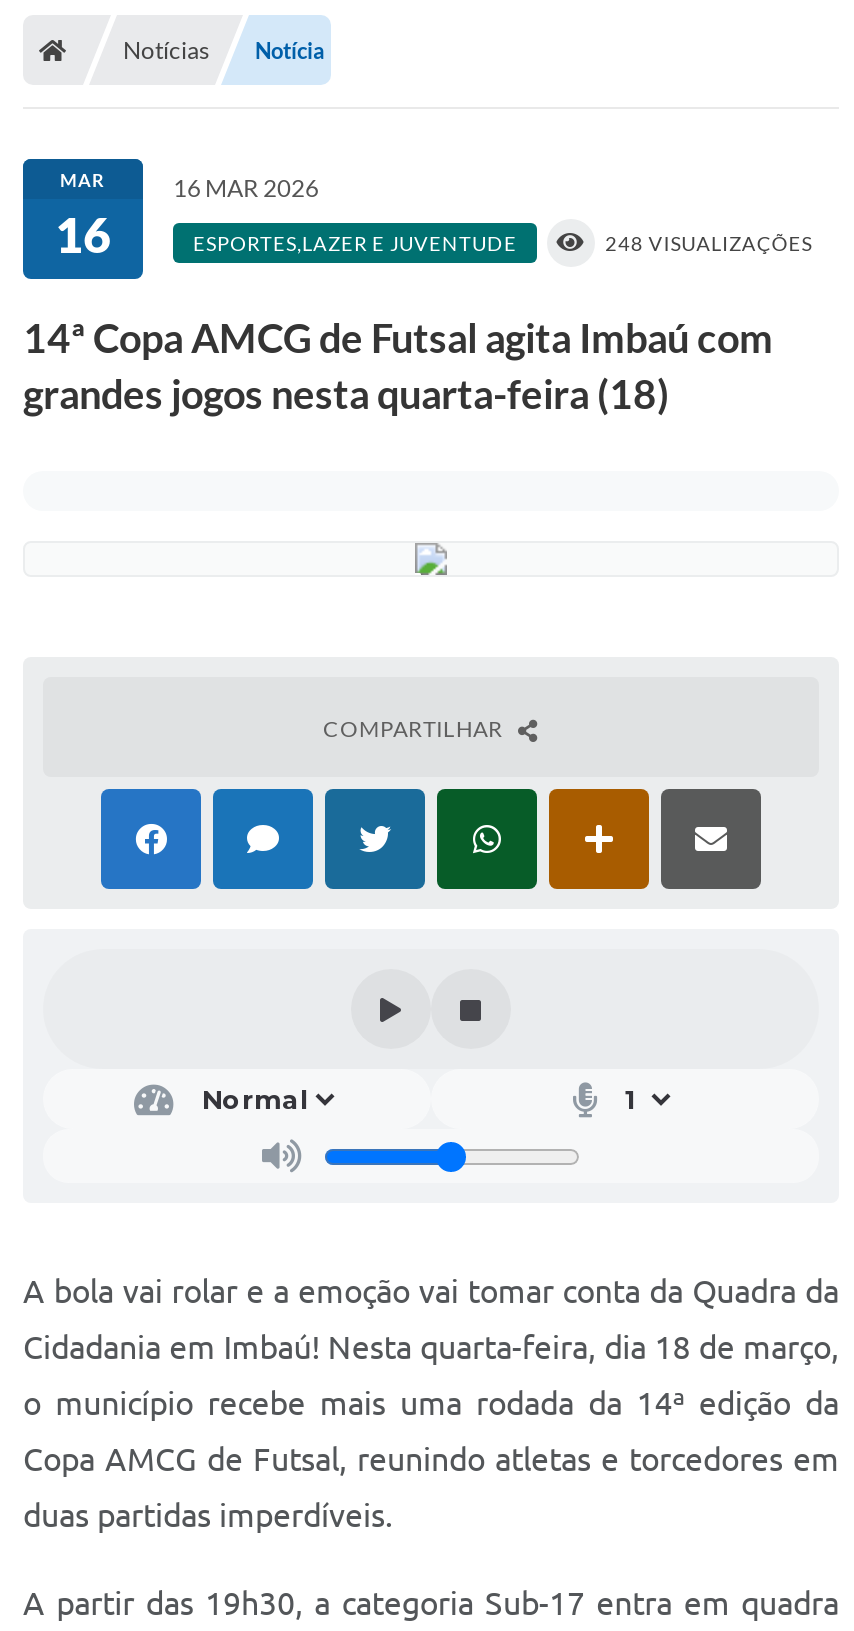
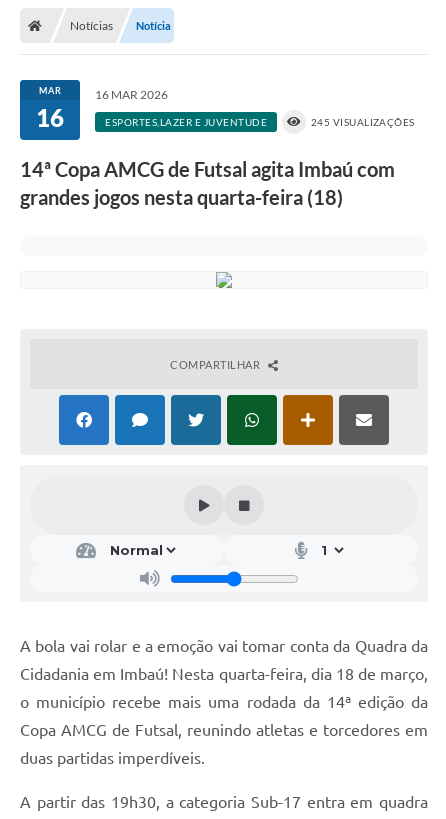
- 248 VISUALIZAÇÕES
+ 245 VISUALIZAÇÕES
